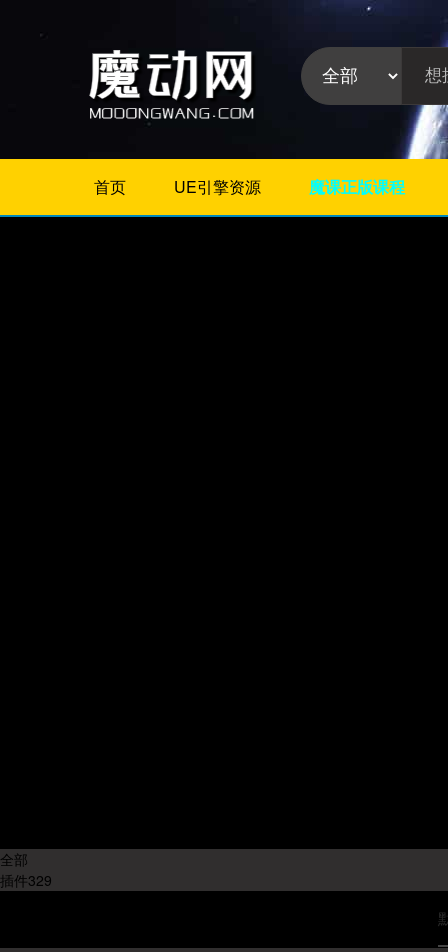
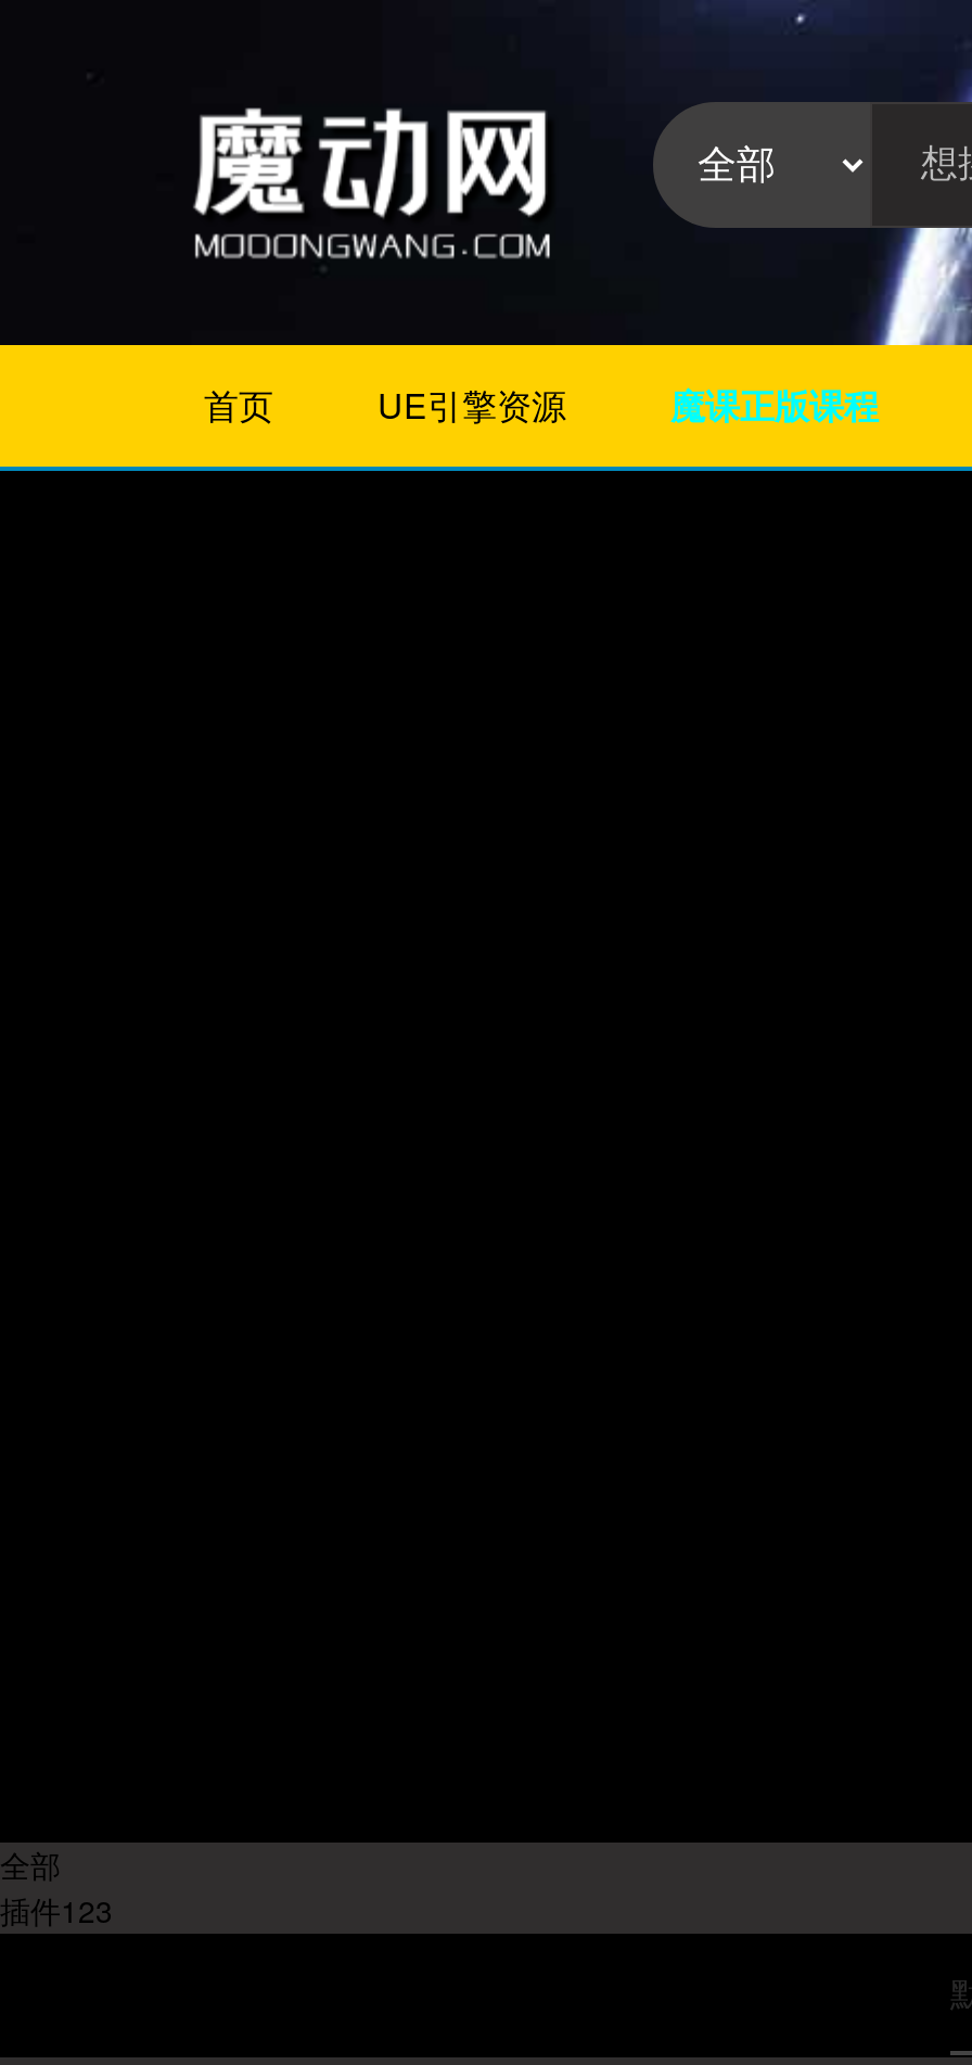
- 插件329
+ 插件123
